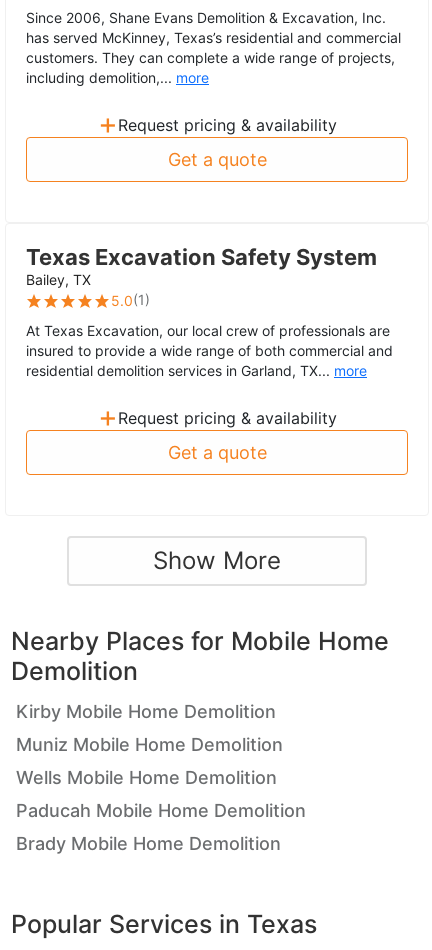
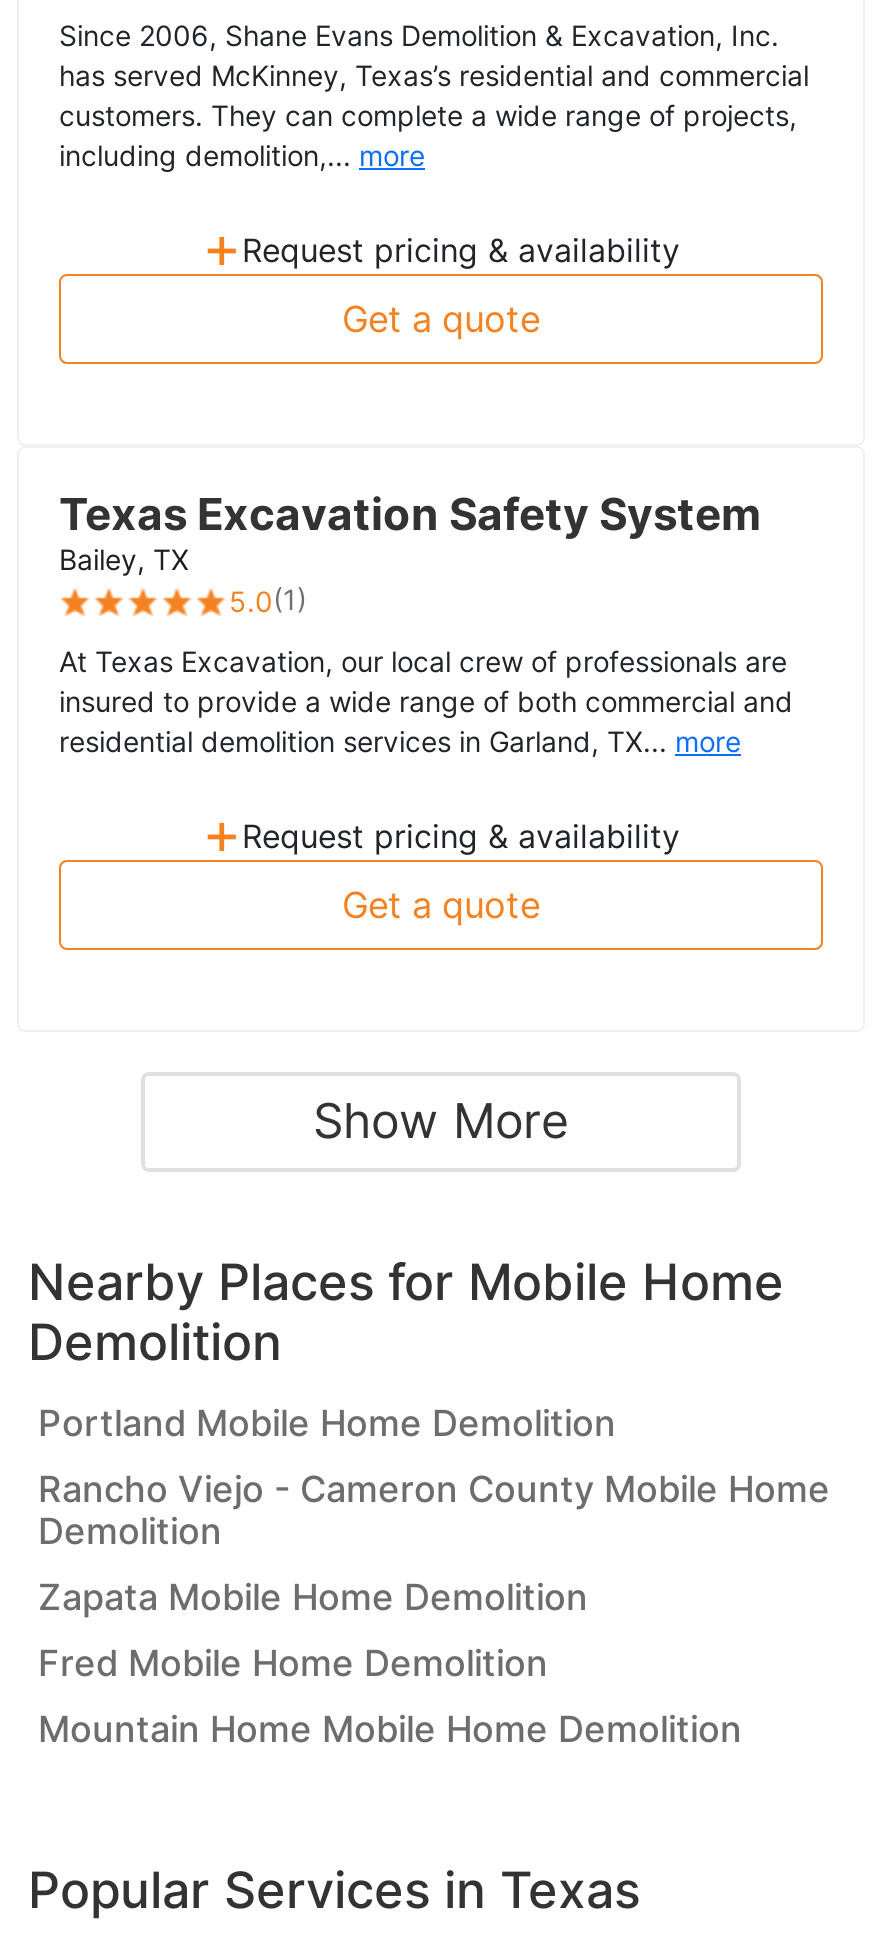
- Kirby Mobile Home Demolition
+ Portland Mobile Home Demolition

- Muniz Mobile Home Demolition
+ Rancho Viejo - Cameron County Mobile Home
+ Demolition

- Wells Mobile Home Demolition
+ Zapata Mobile Home Demolition

- Paducah Mobile Home Demolition
+ Fred Mobile Home Demolition

- Brady Mobile Home Demolition
+ Mountain Home Mobile Home Demolition
